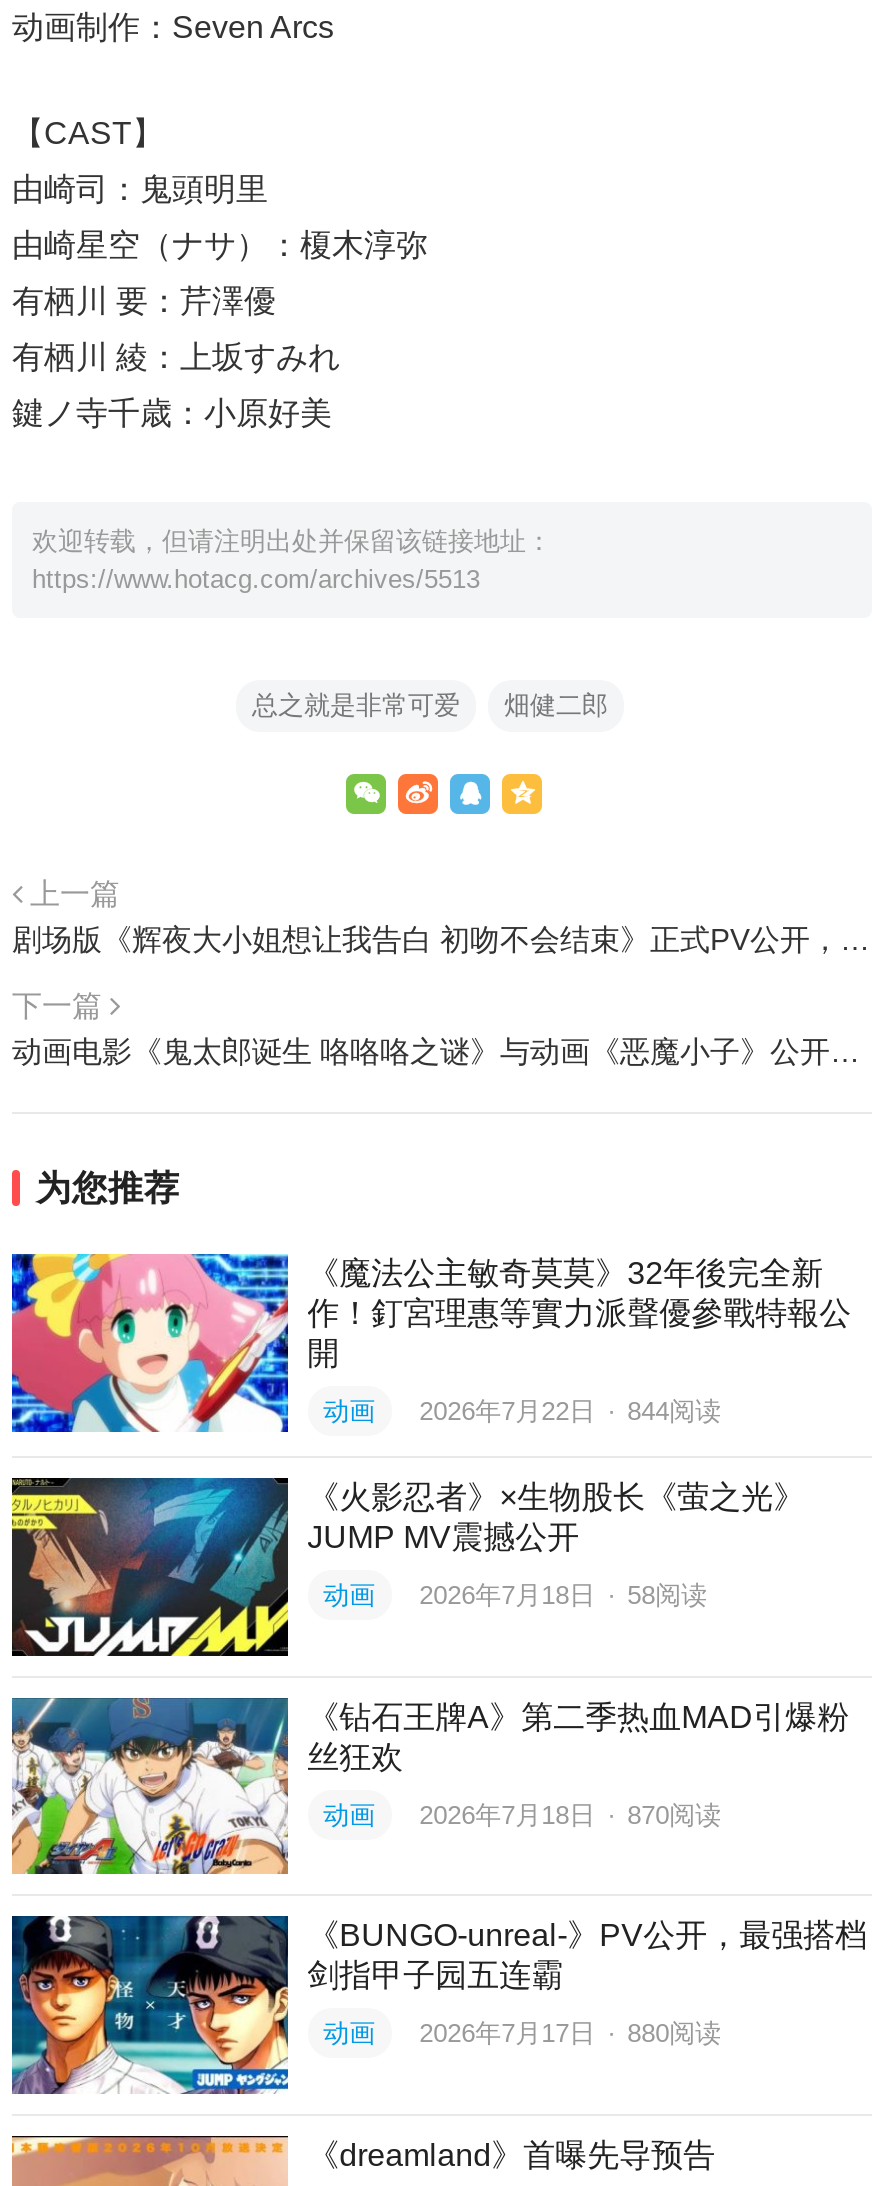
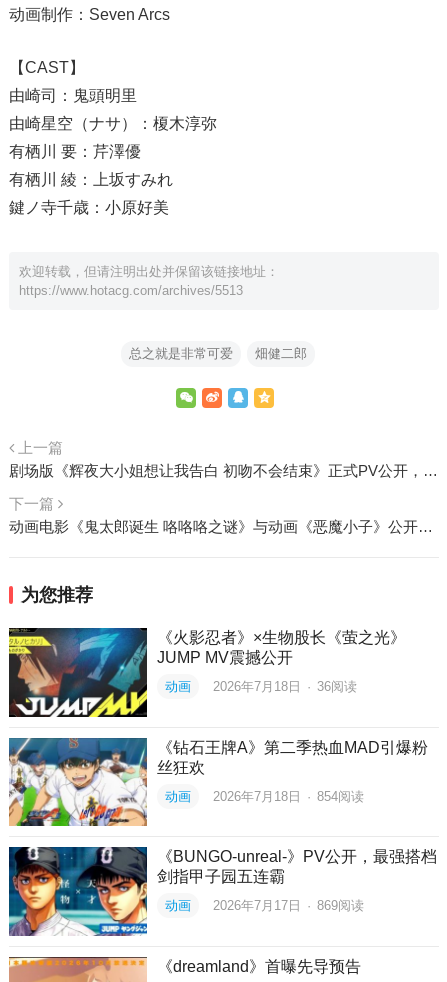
- [image]
- 《魔法公主敏奇莫莫》32年後完全新
- 作！釘宮理惠等實力派聲優參戰特報公
- 開
- 动画
- 2026年7月22日 · 844阅读

- 动画 2026年7月18日 · 58阅读
+ 动画 2026年7月18日 · 36阅读

- 动画 2026年7月18日 · 870阅读
+ 动画 2026年7月18日 · 854阅读

- 动画 2026年7月17日 · 880阅读
+ 动画 2026年7月17日 · 869阅读
